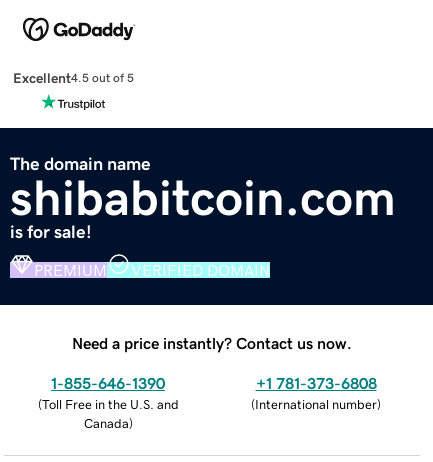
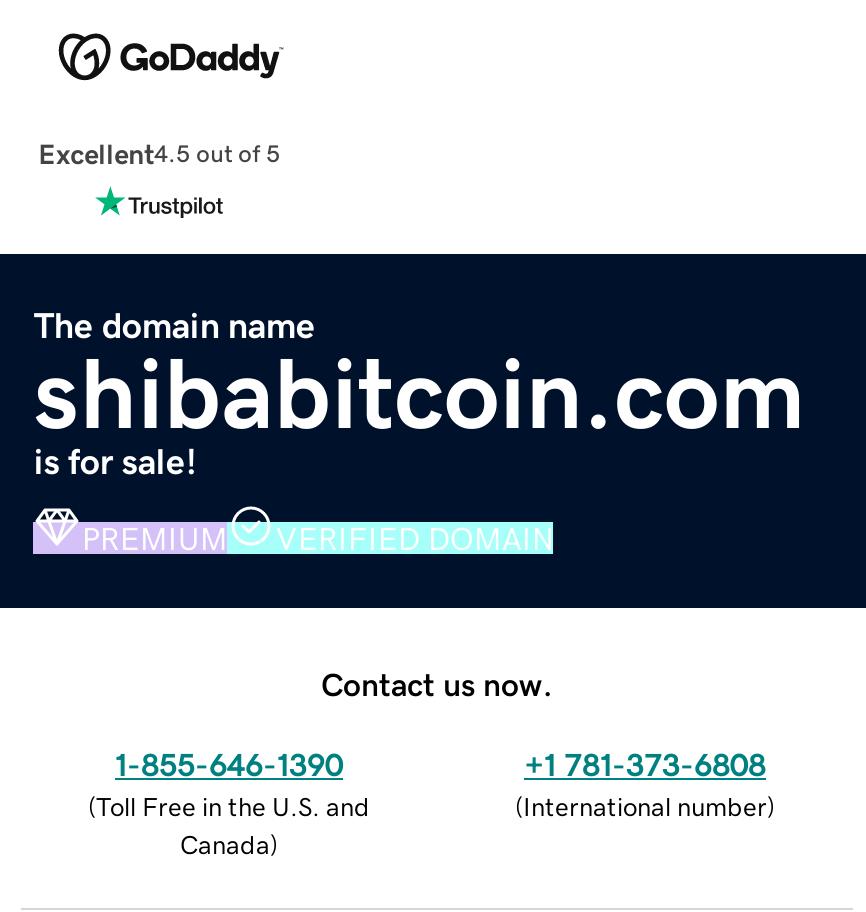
- Need a price instantly? Contact us now.
+ Contact us now.
